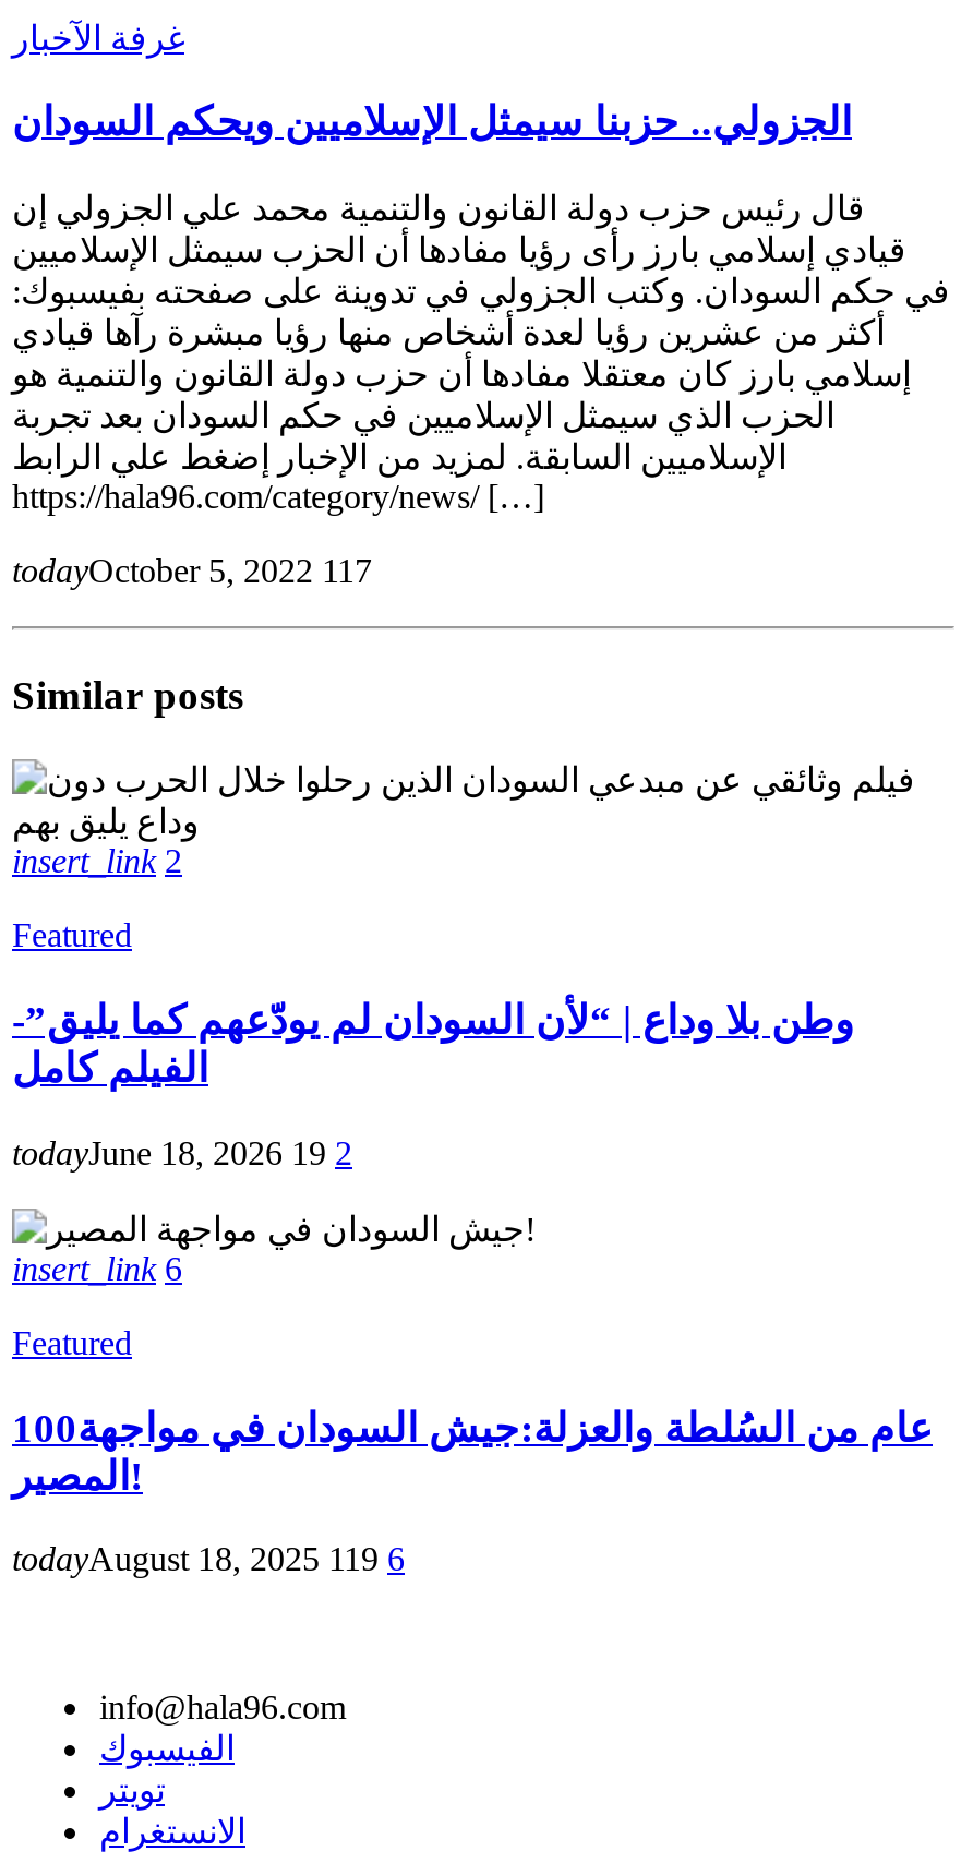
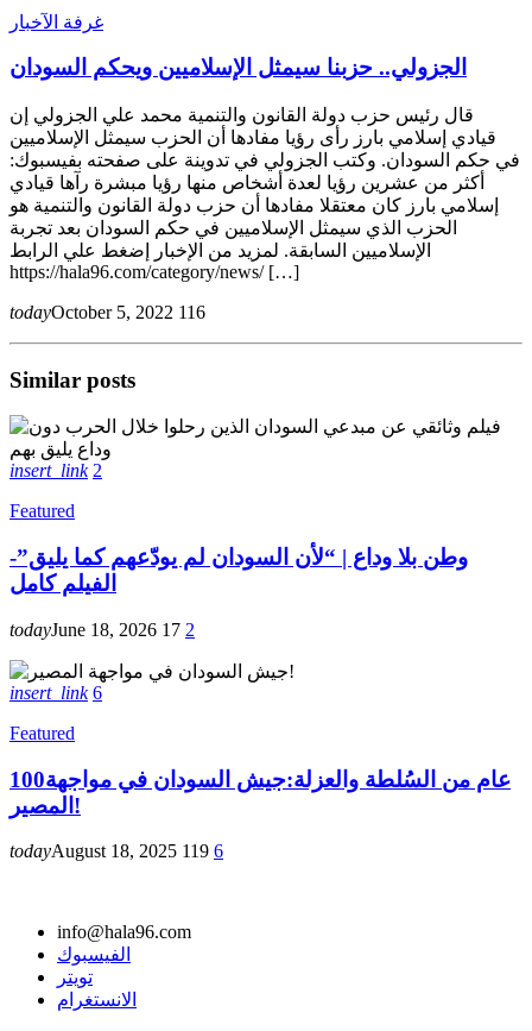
- todayOctober 5, 2022 117
+ todayOctober 5, 2022 116

- todayJune 18, 2026 19 2
+ todayJune 18, 2026 17 2
